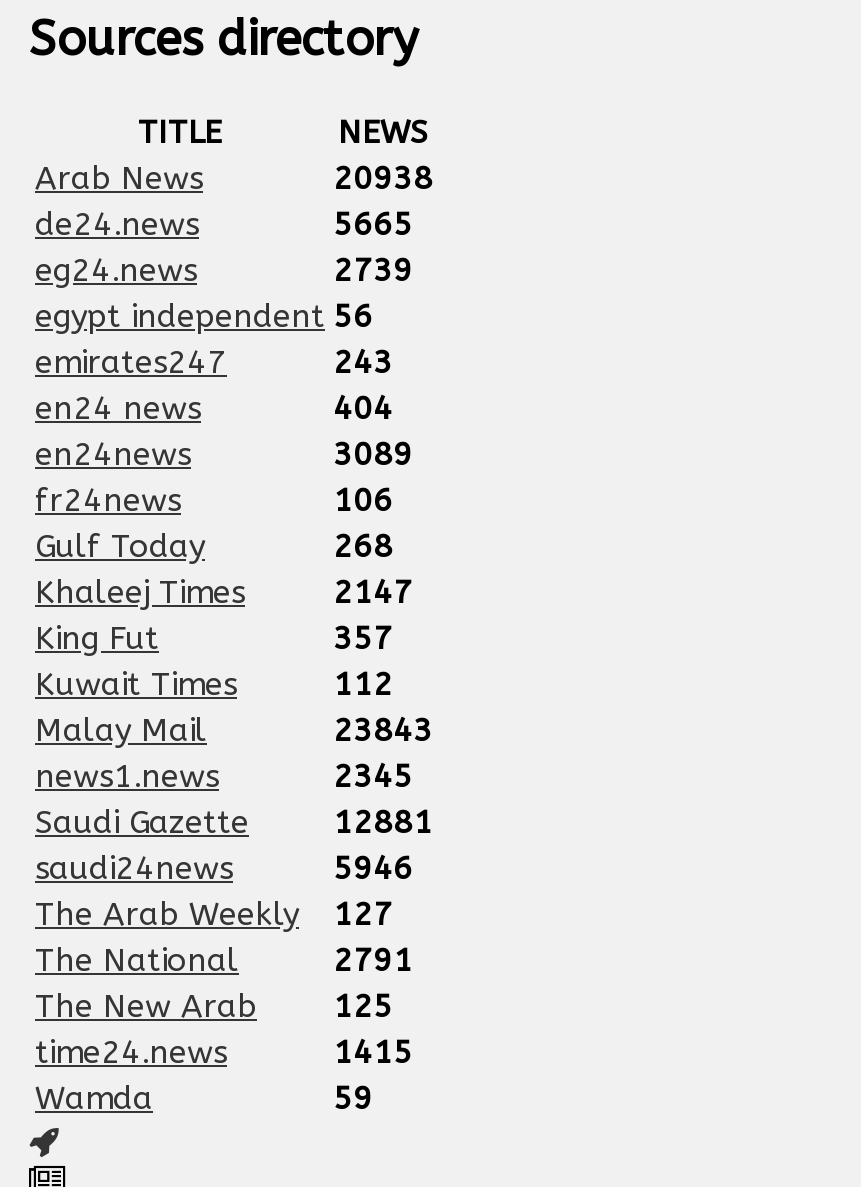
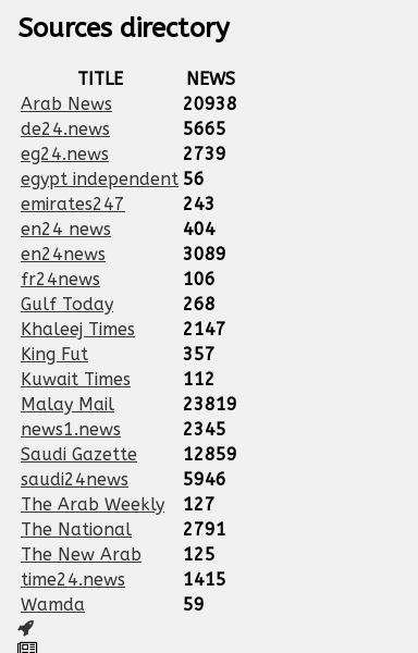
- 23843
+ 23819

- 12881
+ 12859
